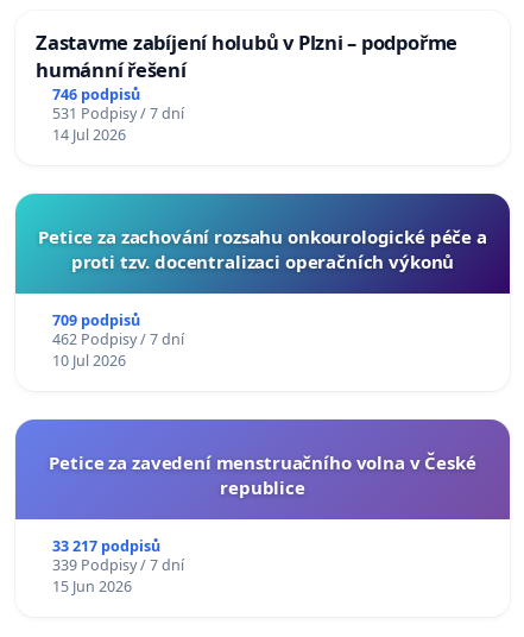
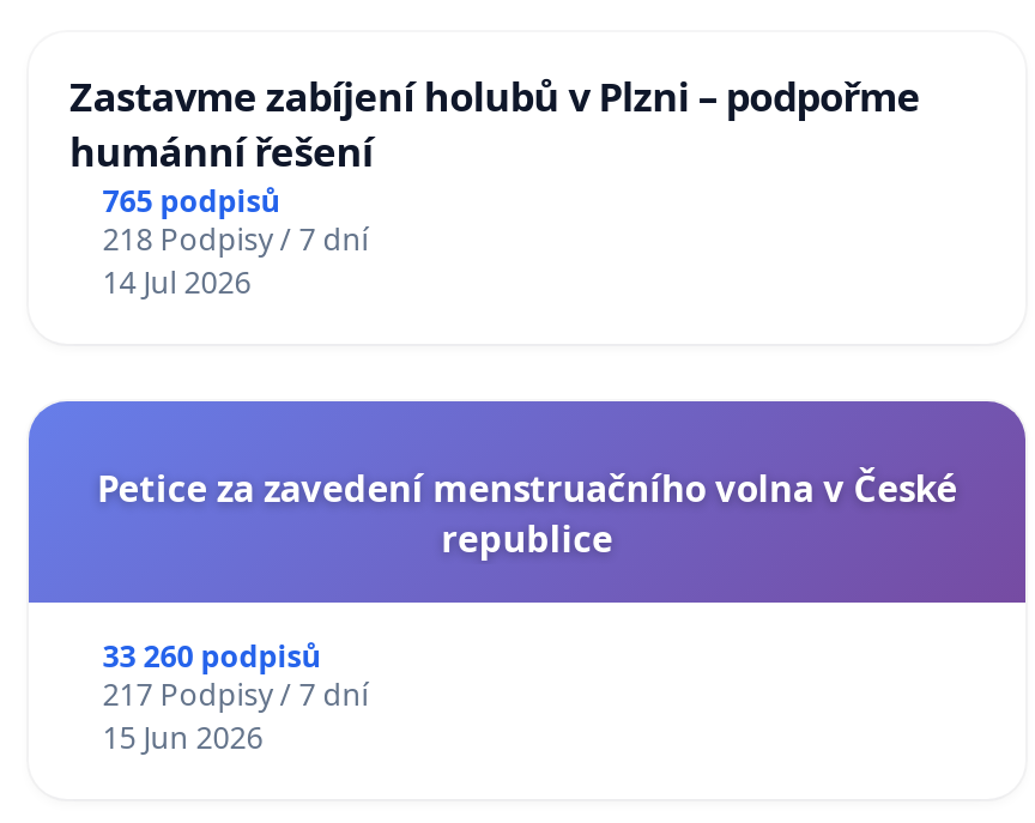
- 746 podpisů
+ 765 podpisů

- 531 Podpisy / 7 dní
+ 218 Podpisy / 7 dní

- [image]
- Petice za zachování rozsahu onkourologické péče a
- proti tzv. docentralizaci operačních výkonů
- 709 podpisů
- 462 Podpisy / 7 dní
- 10 Jul 2026

- 33 217 podpisů
+ 33 260 podpisů

- 339 Podpisy / 7 dní
+ 217 Podpisy / 7 dní
